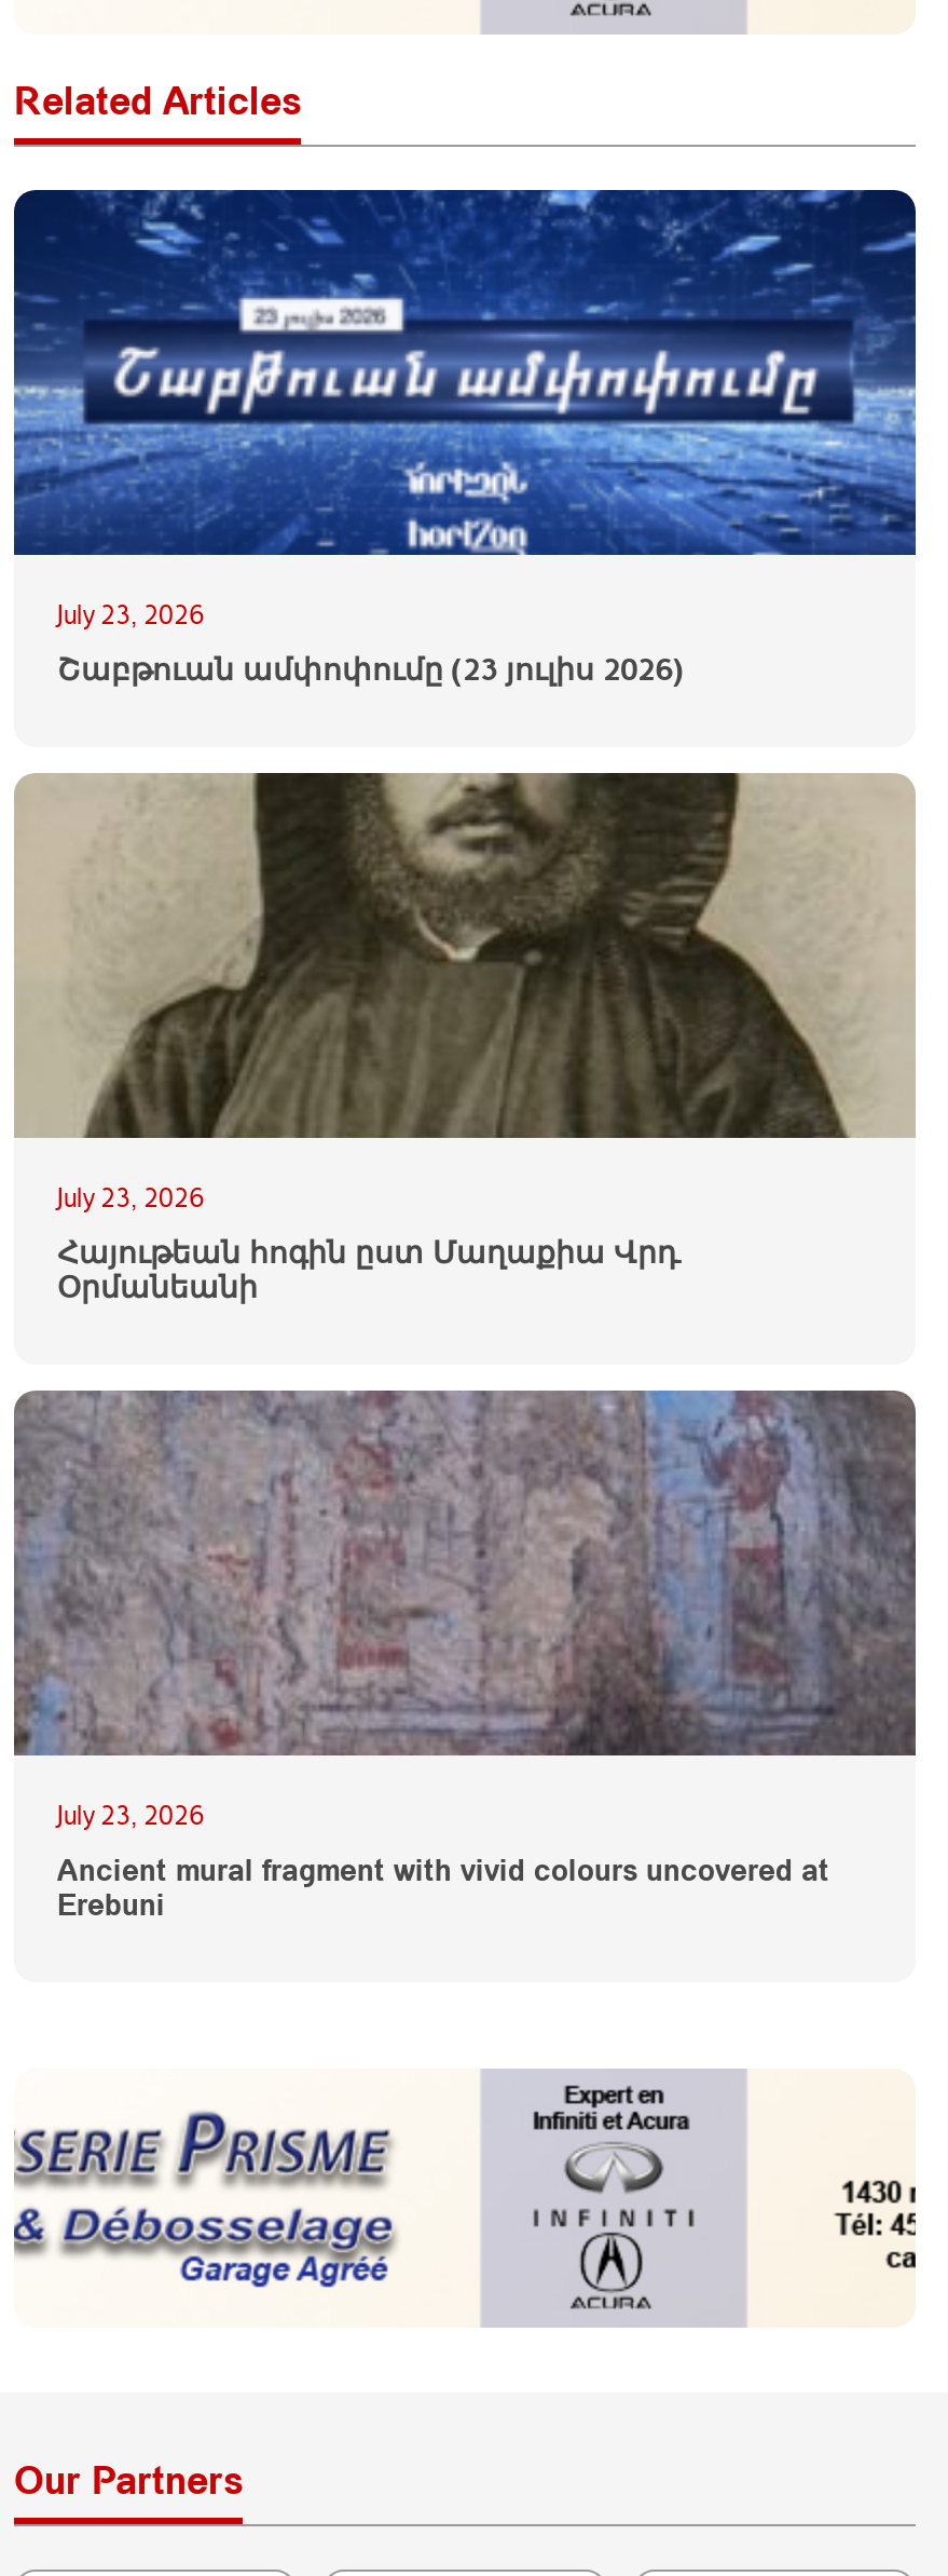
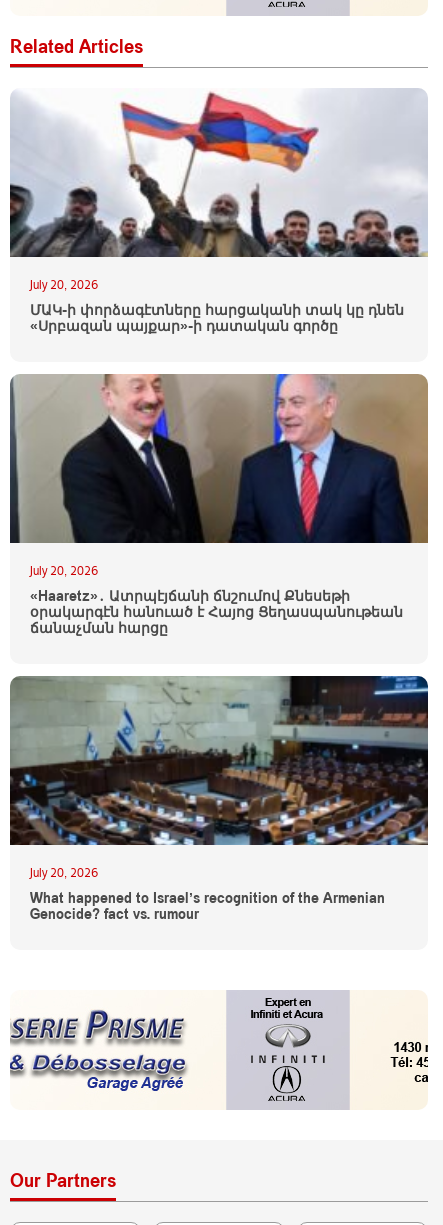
- [image]
- July 23, 2026
+ [image]
+ July 20, 2026

- Շաբթուան ամփոփումը (23 յուլիս 2026)
+ ՄԱԿ-ի փորձագէտները հարցականի տակ կը դնեն
+ «Սրբազան պայքար»-ի դատական գործը

- [image]
- July 23, 2026
+ [image]
+ July 20, 2026

- Հայութեան հոգին ըստ Մաղաքիա Վրդ.
- Օրմանեանի
+ «Haaretz»․ Ատրպէյճանի ճնշումով Քնեսեթի
+ օրակարգէն հանուած է Հայոց Ցեղասպանութեան
+ ճանաչման հարցը

- [image]
- July 23, 2026
+ [image]
+ July 20, 2026

- Ancient mural fragment with vivid colours uncovered at
- Erebuni
+ What happened to Israel’s recognition of the Armenian
+ Genocide? fact vs. rumour
